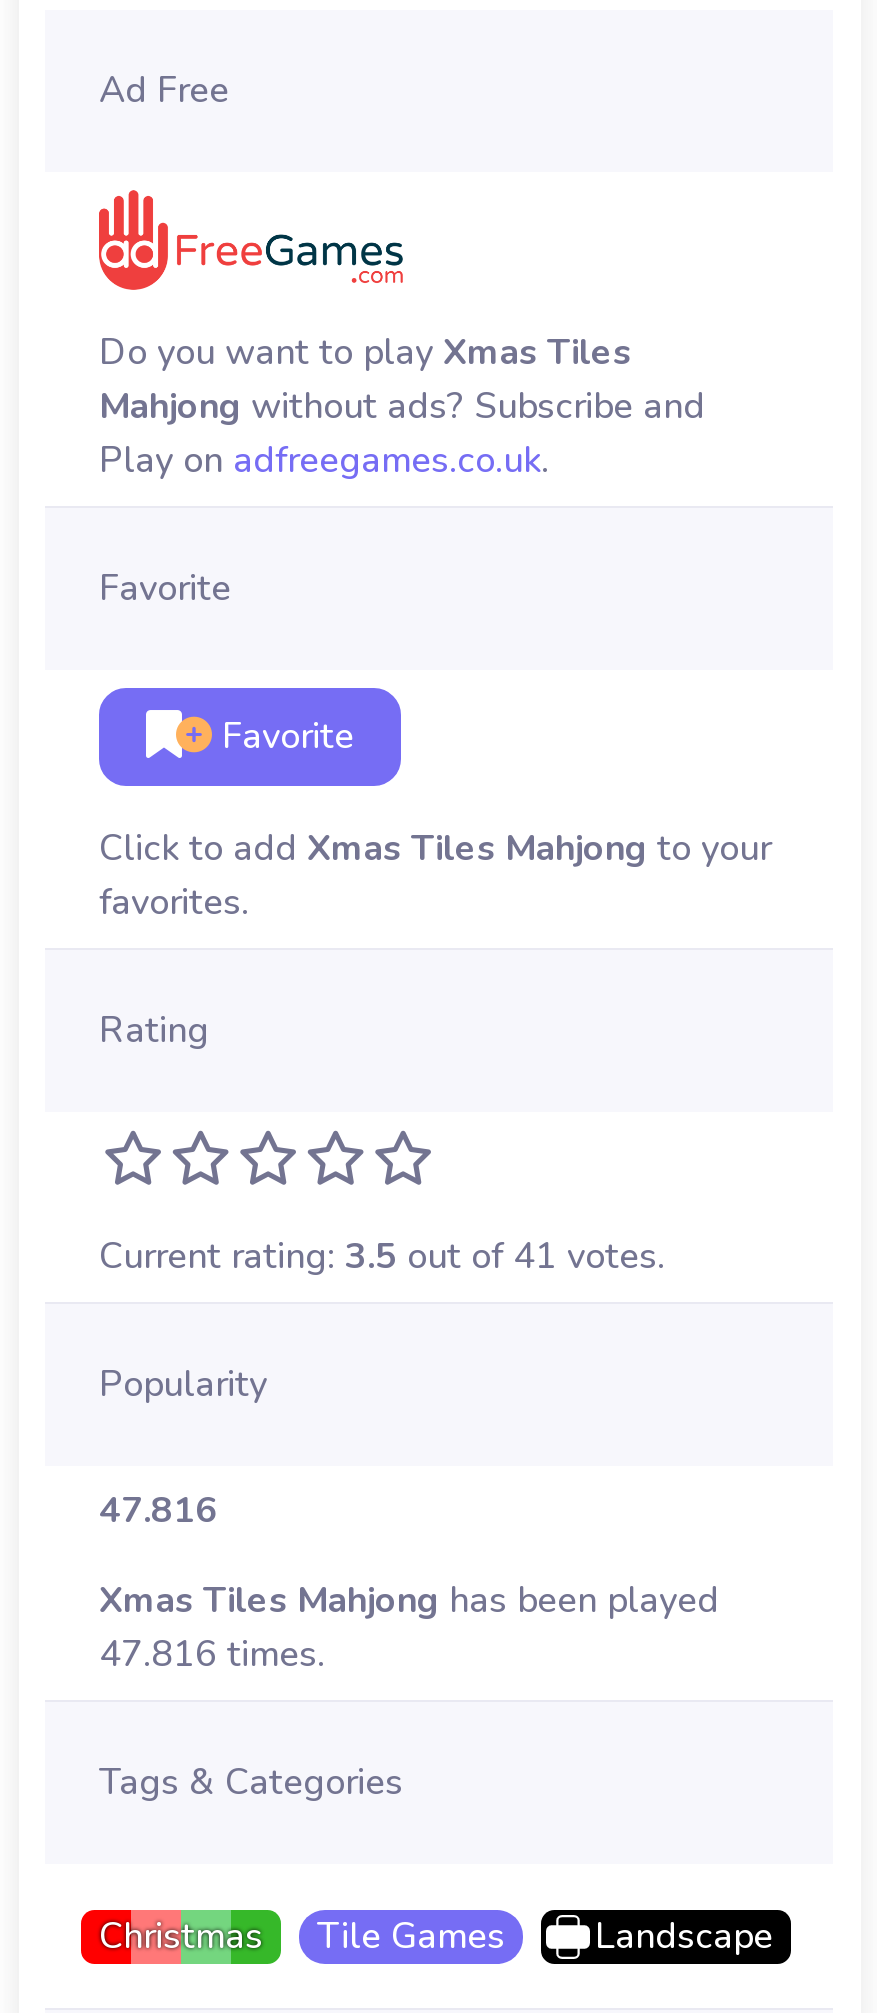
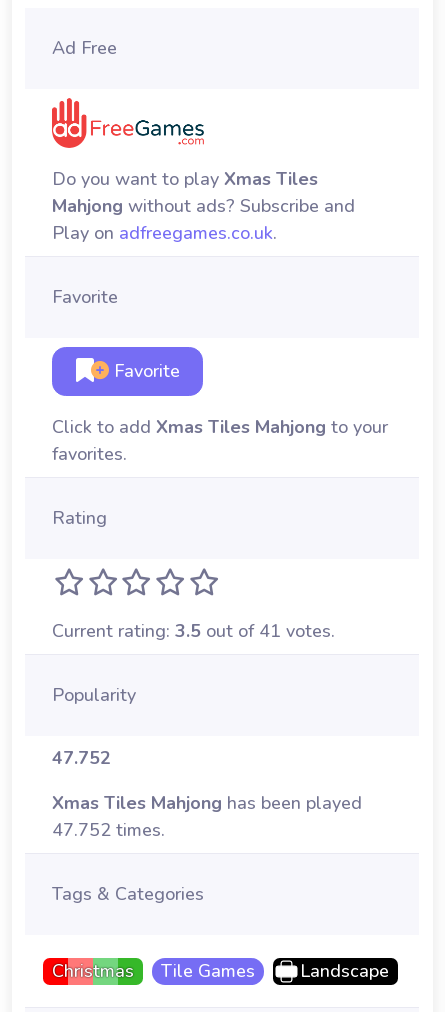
- 47.816
+ 47.752

- 47.816 times.
+ 47.752 times.
